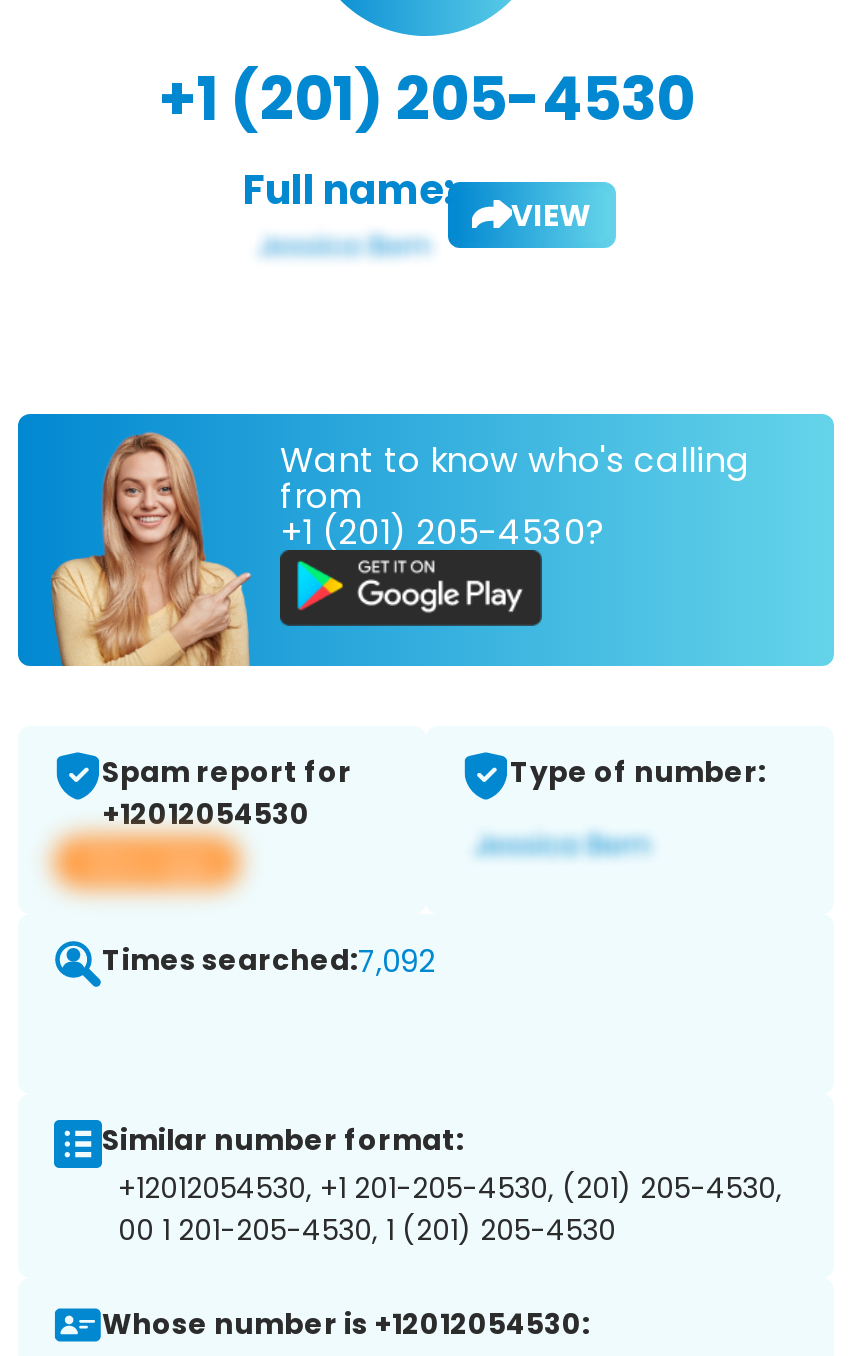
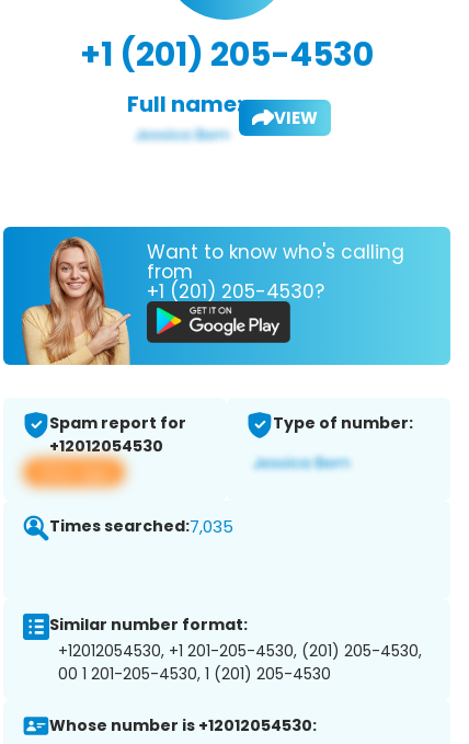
- Times searched:7,092
+ Times searched:7,035
